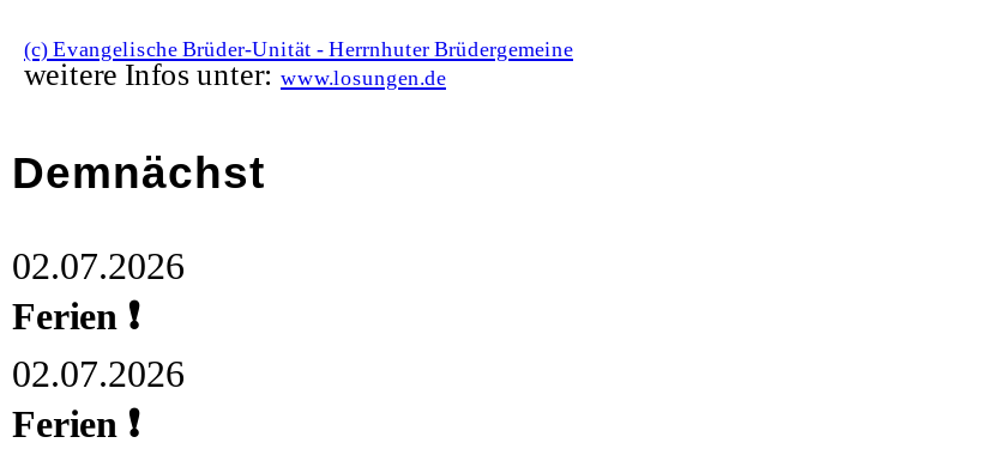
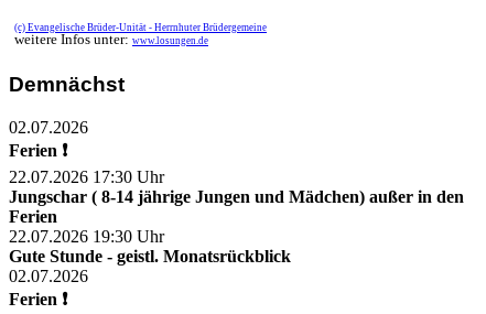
+ 22.07.2026 17:30 Uhr
+ Jungschar ( 8-14 jährige Jungen und Mädchen) außer in den
+ Ferien
+ 22.07.2026 19:30 Uhr
+ Gute Stunde - geistl. Monatsrückblick
